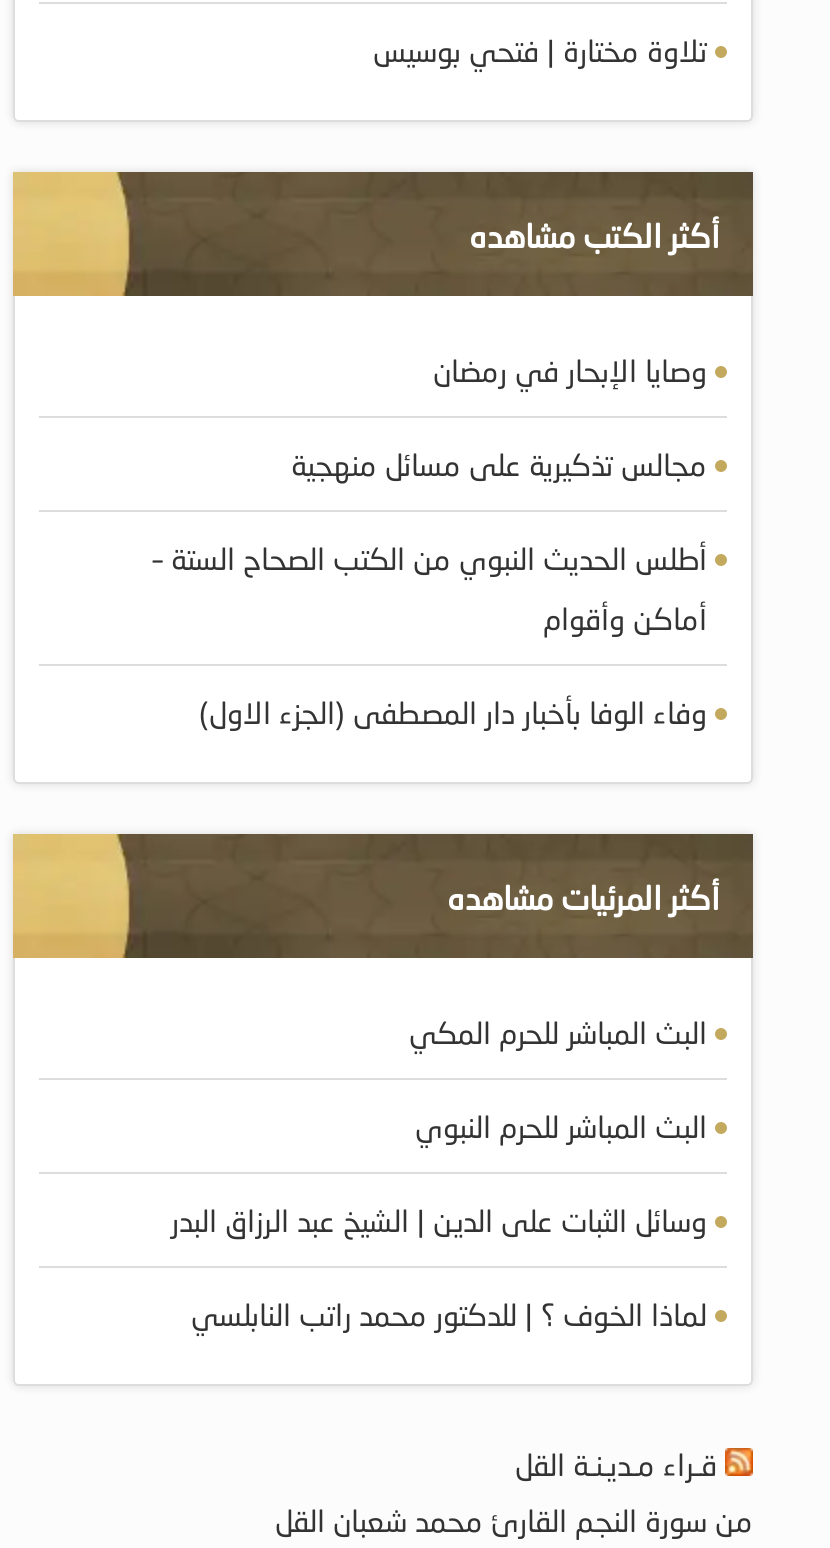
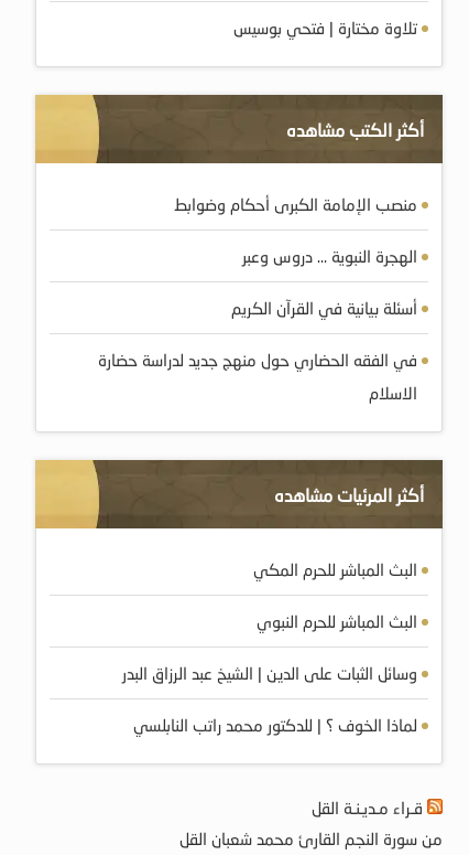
- وصايا الإبحار في رمضان
+ منصب الإمامة الكبرى أحكام وضوابط

- مجالس تذكيرية على مسائل منهجية
+ الهجرة النبوية … دروس وعبر

- أطلس الحديث النبوي من الكتب الصحاح الستة –
+ أسئلة بيانية في القرآن الكريم

- أماكن وأقوام
+ في الفقه الحضاري حول منهج جديد لدراسة حضارة

- وفاء الوفا بأخبار دار المصطفى (الجزء الاول)
+ الاسلام
